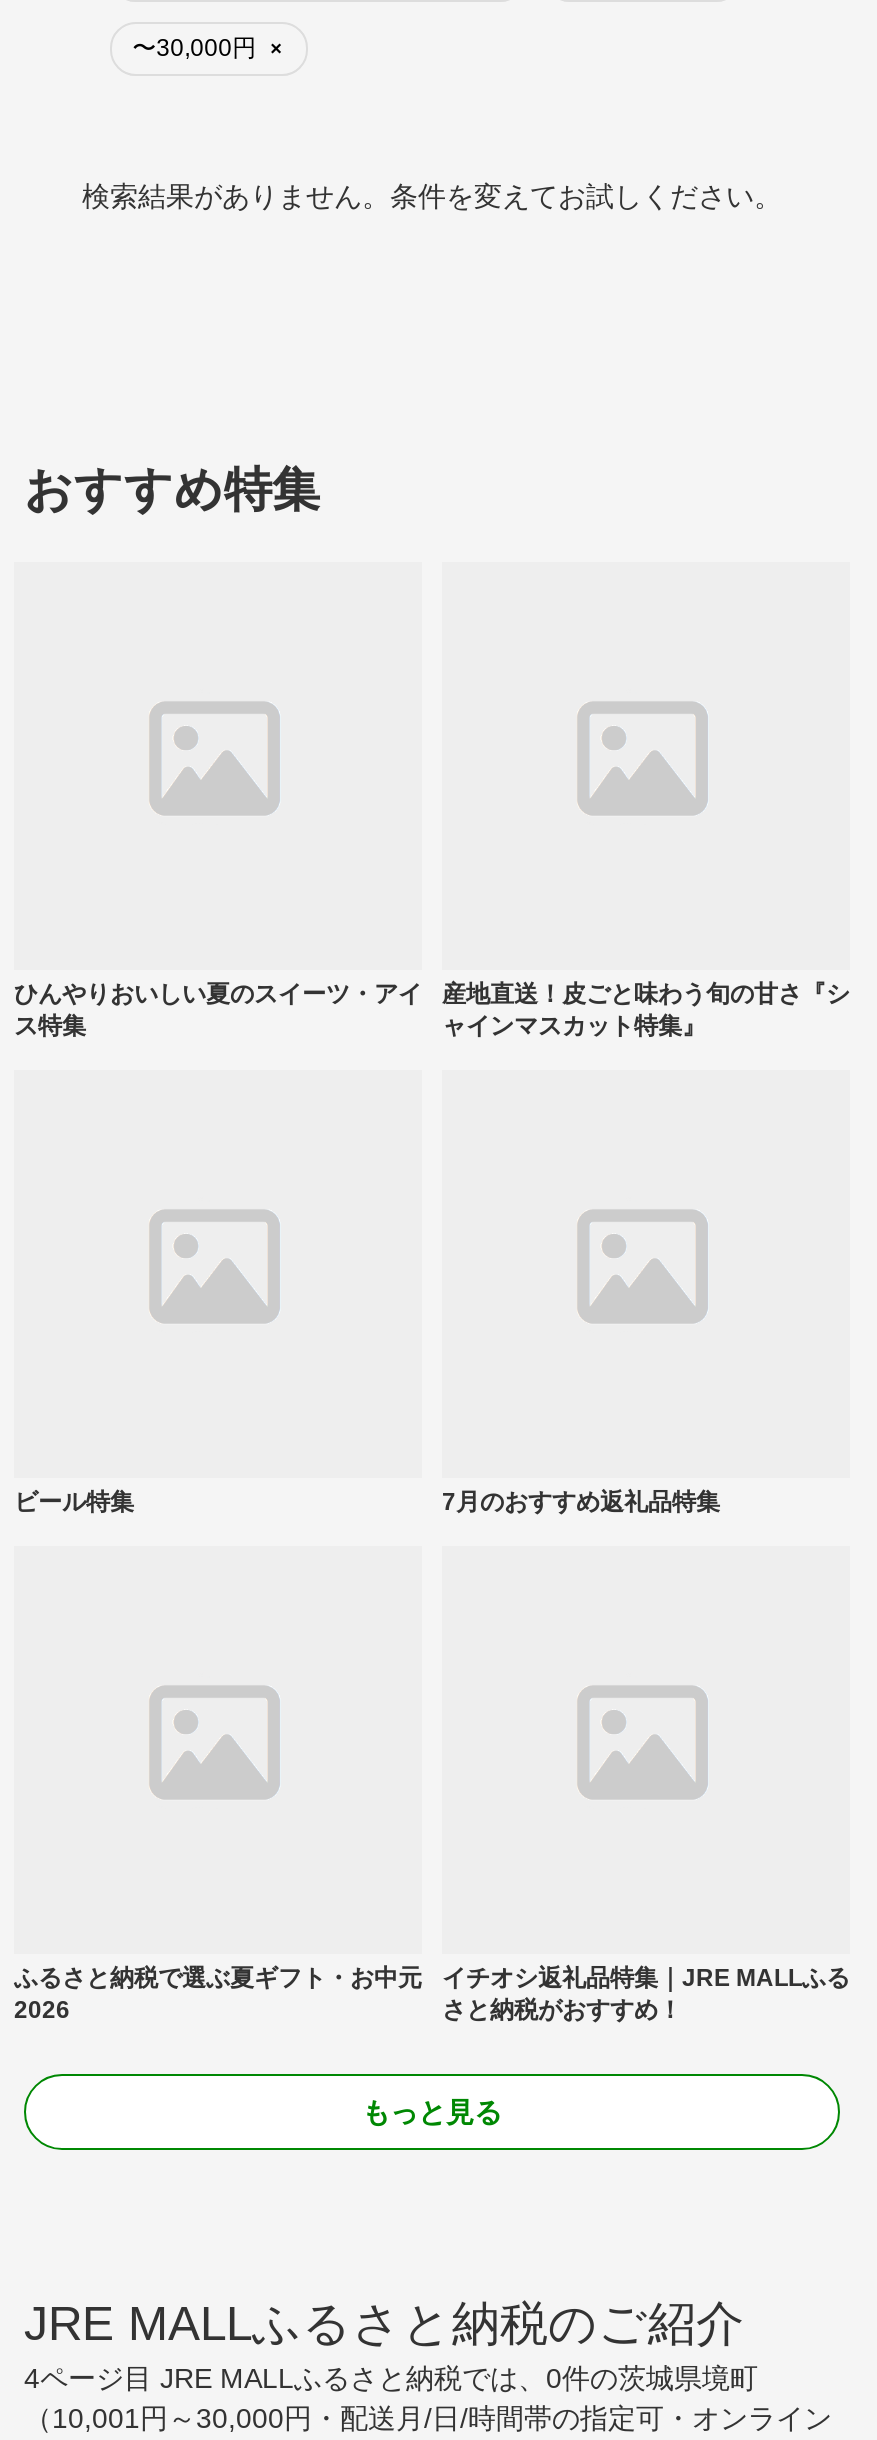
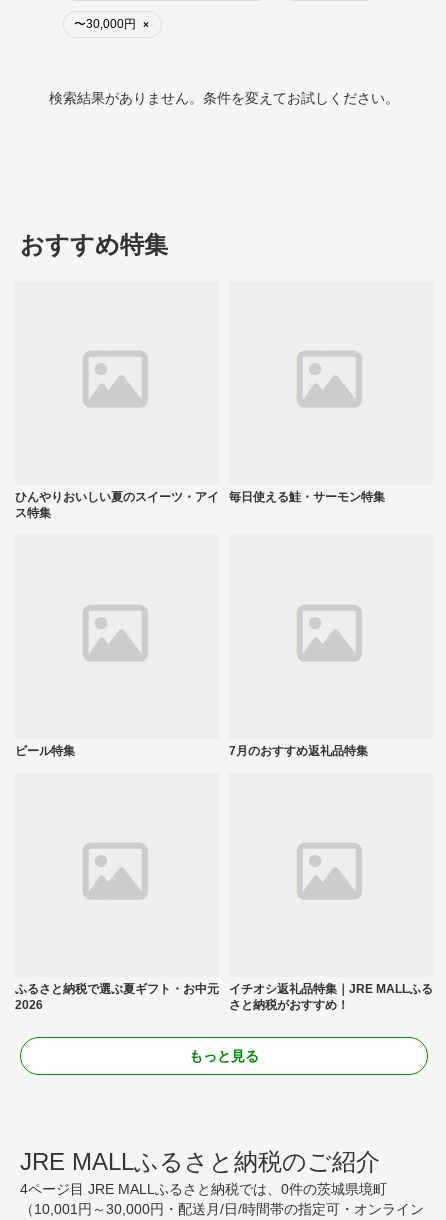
- 産地直送！皮ごと味わう旬の甘さ『シ
- ャインマスカット特集』
+ 毎日使える鮭・サーモン特集
